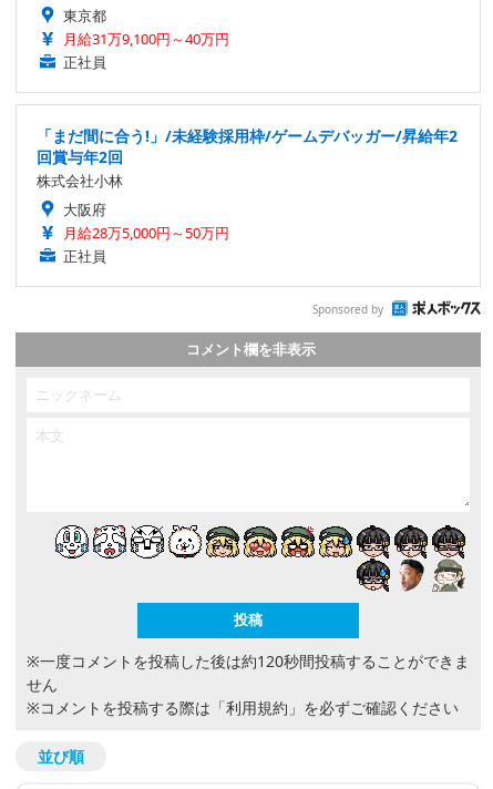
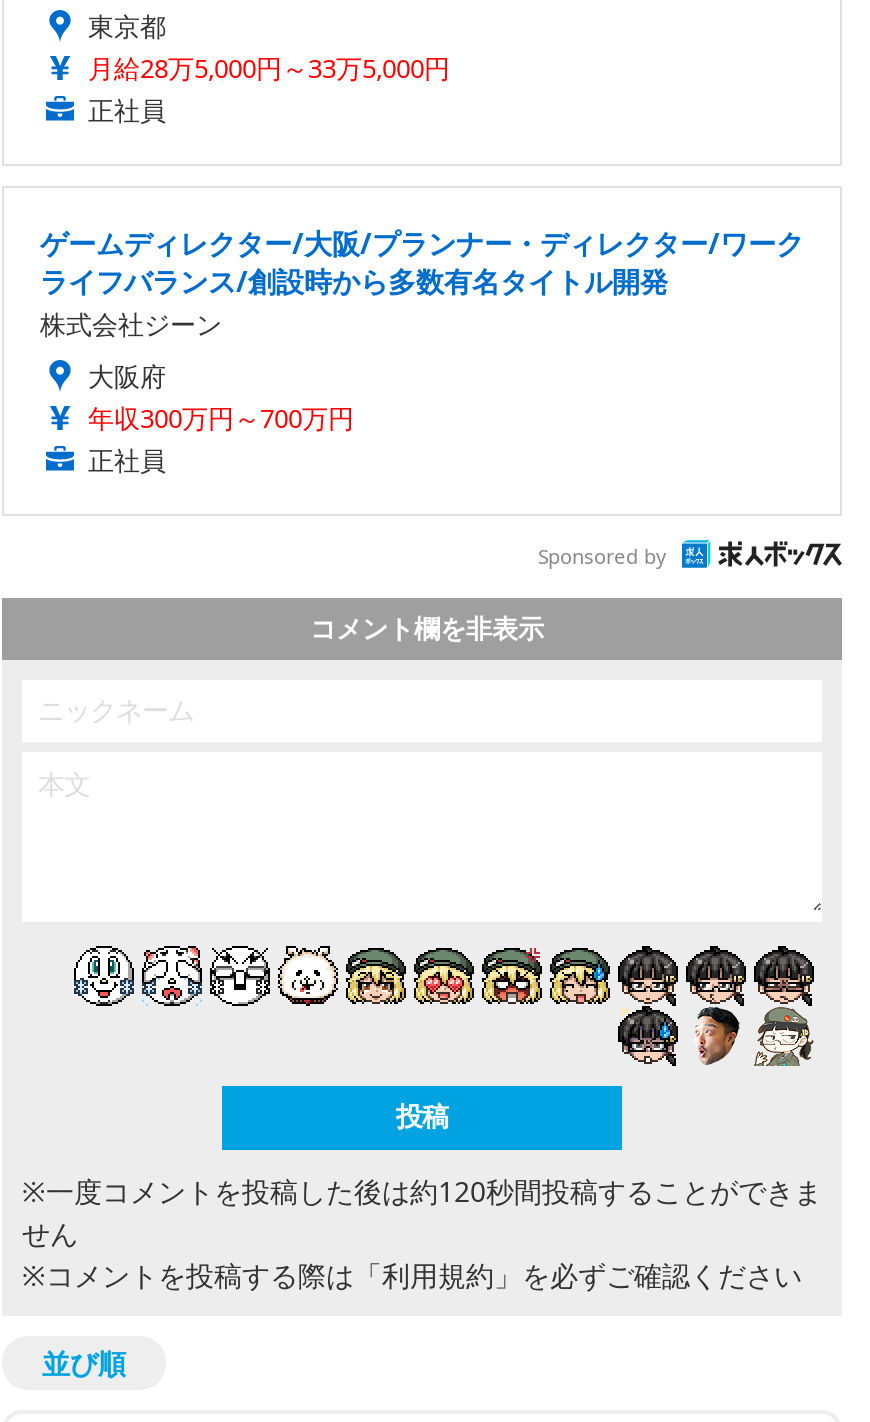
- 月給31万9,100円～40万円
+ 月給28万5,000円～33万5,000円

- 「まだ間に合う!」/未経験採用枠/ゲームデバッガー/昇給年2
- 回賞与年2回
- 株式会社小林
+ ゲームディレクター/大阪/プランナー・ディレクター/ワーク
+ ライフバランス/創設時から多数有名タイトル開発
+ 株式会社ジーン

- 月給28万5,000円～50万円
+ 年収300万円～700万円
